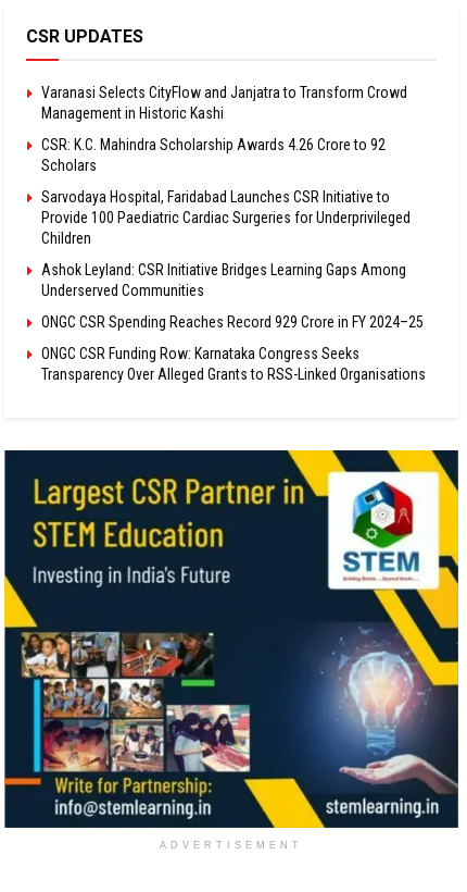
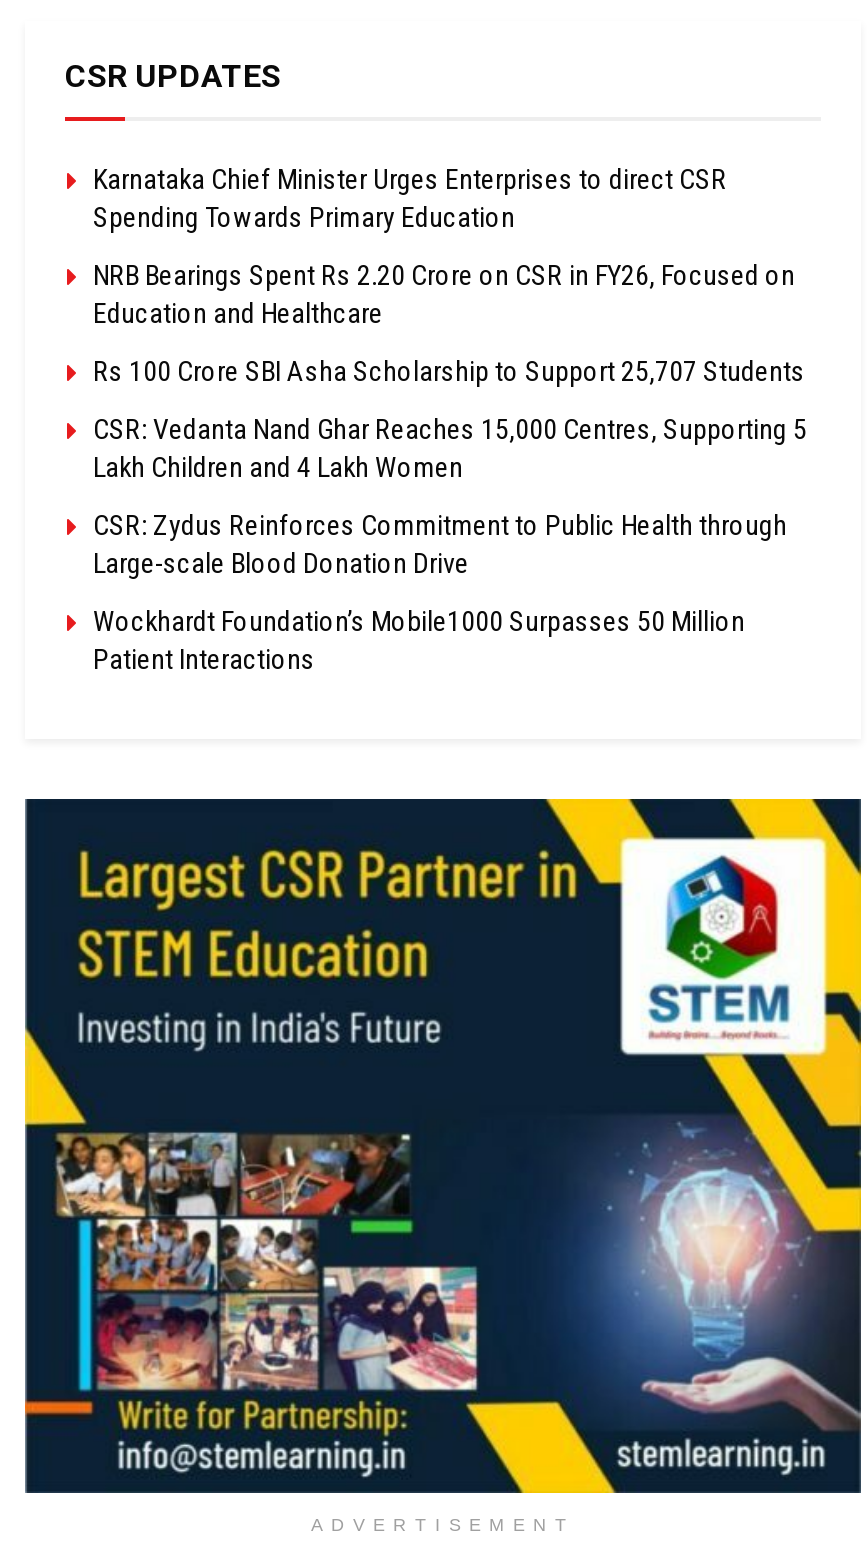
- Varanasi Selects CityFlow and Janjatra to Transform Crowd
- Management in Historic Kashi
+ Karnataka Chief Minister Urges Enterprises to direct CSR
+ Spending Towards Primary Education

- CSR: K.C. Mahindra Scholarship Awards ₹4.26 Crore to 92
- Scholars
+ NRB Bearings Spent Rs 2.20 Crore on CSR in FY26, Focused on
+ Education and Healthcare

- Sarvodaya Hospital, Faridabad Launches CSR Initiative to
- Provide 100 Paediatric Cardiac Surgeries for Underprivileged
- Children
+ Rs 100 Crore SBI Asha Scholarship to Support 25,707 Students

- Ashok Leyland: CSR Initiative Bridges Learning Gaps Among
- Underserved Communities
+ CSR: Vedanta Nand Ghar Reaches 15,000 Centres, Supporting 5
+ Lakh Children and 4 Lakh Women

- ONGC CSR Spending Reaches Record ₹929 Crore in FY 2024–25
+ CSR: Zydus Reinforces Commitment to Public Health through
+ Large-scale Blood Donation Drive

- ONGC CSR Funding Row: Karnataka Congress Seeks
- Transparency Over Alleged Grants to RSS-Linked Organisations
+ Wockhardt Foundation’s Mobile1000 Surpasses 50 Million
+ Patient Interactions
